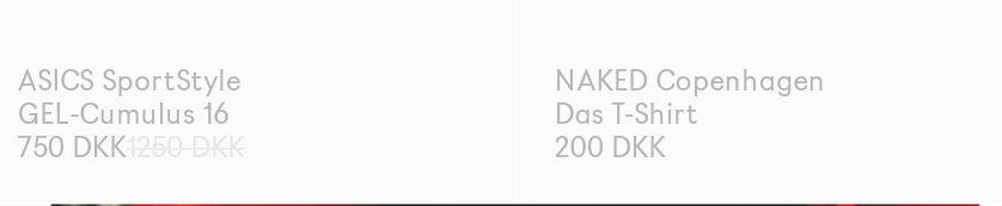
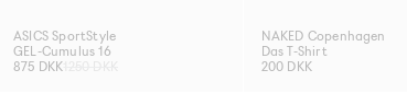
- 750 DKK
+ 875 DKK
